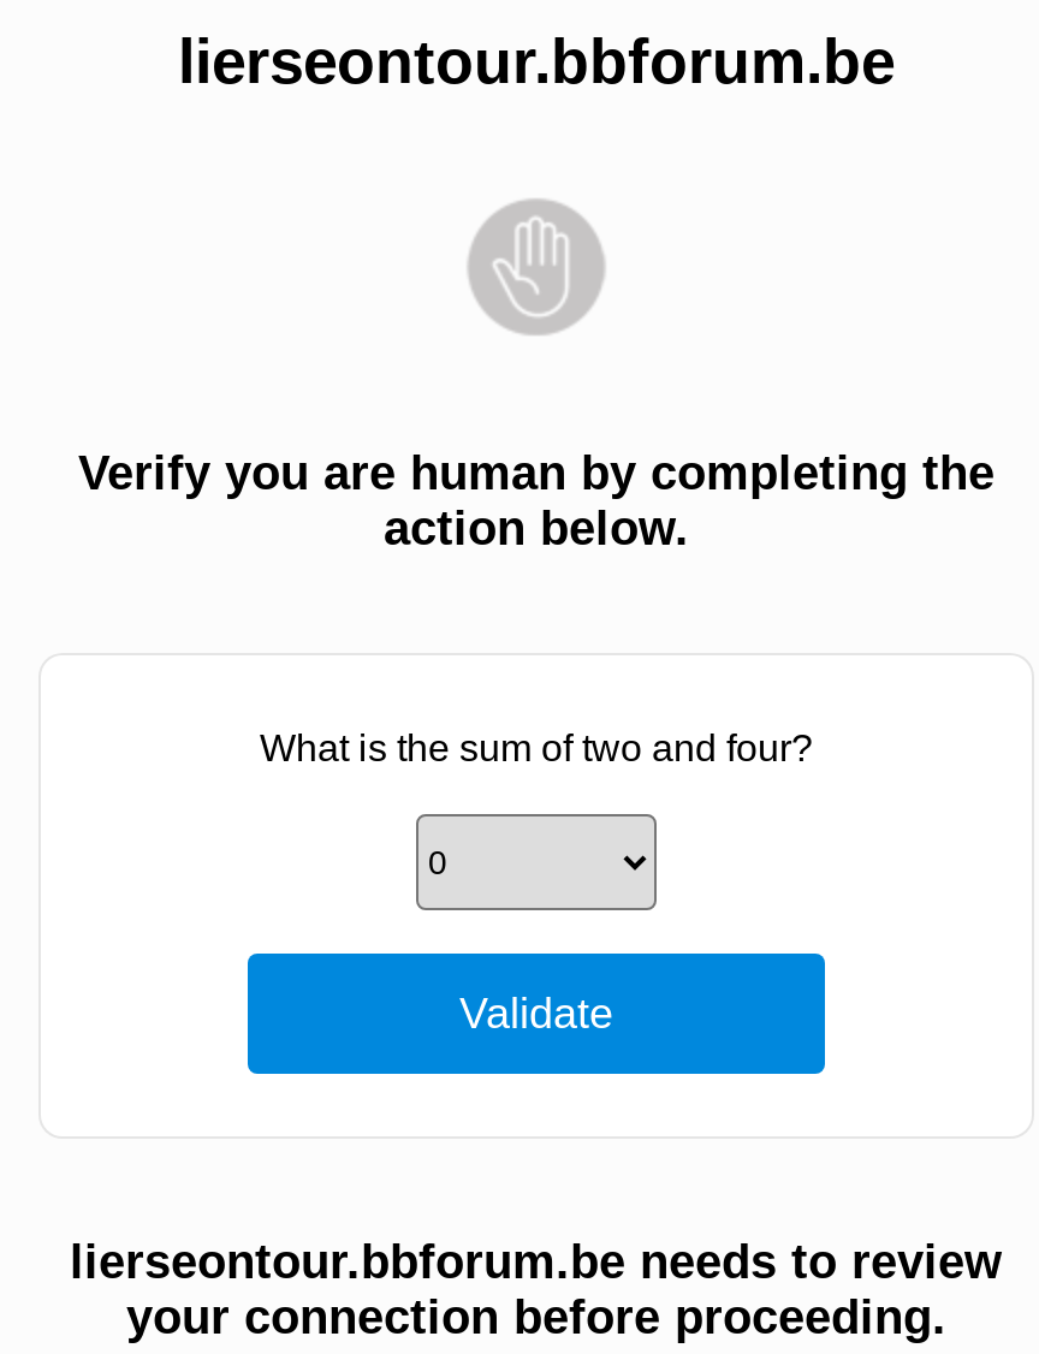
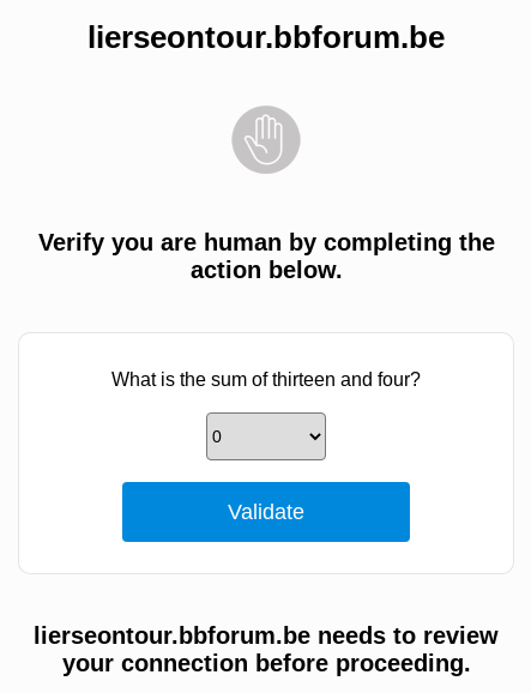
- What is the sum of two and four?
+ What is the sum of thirteen and four?
